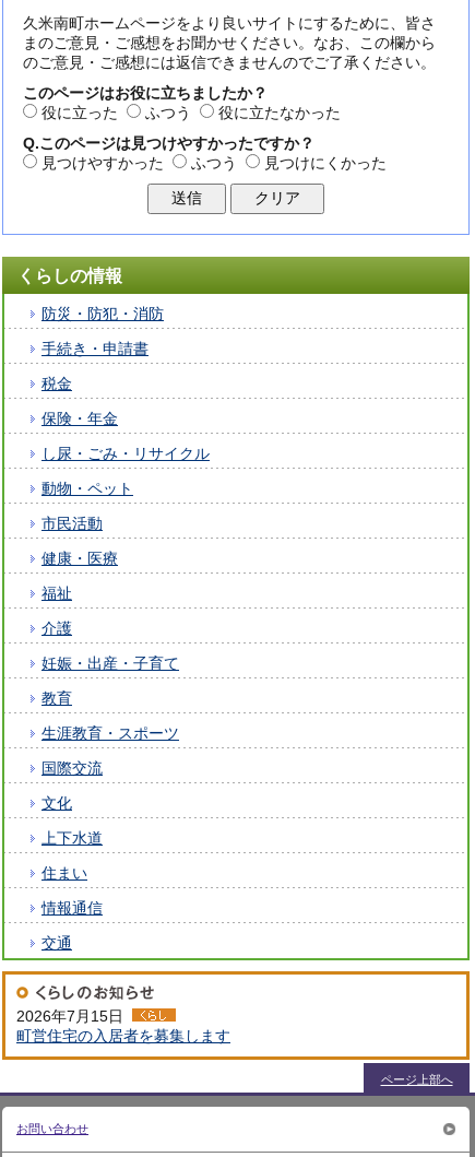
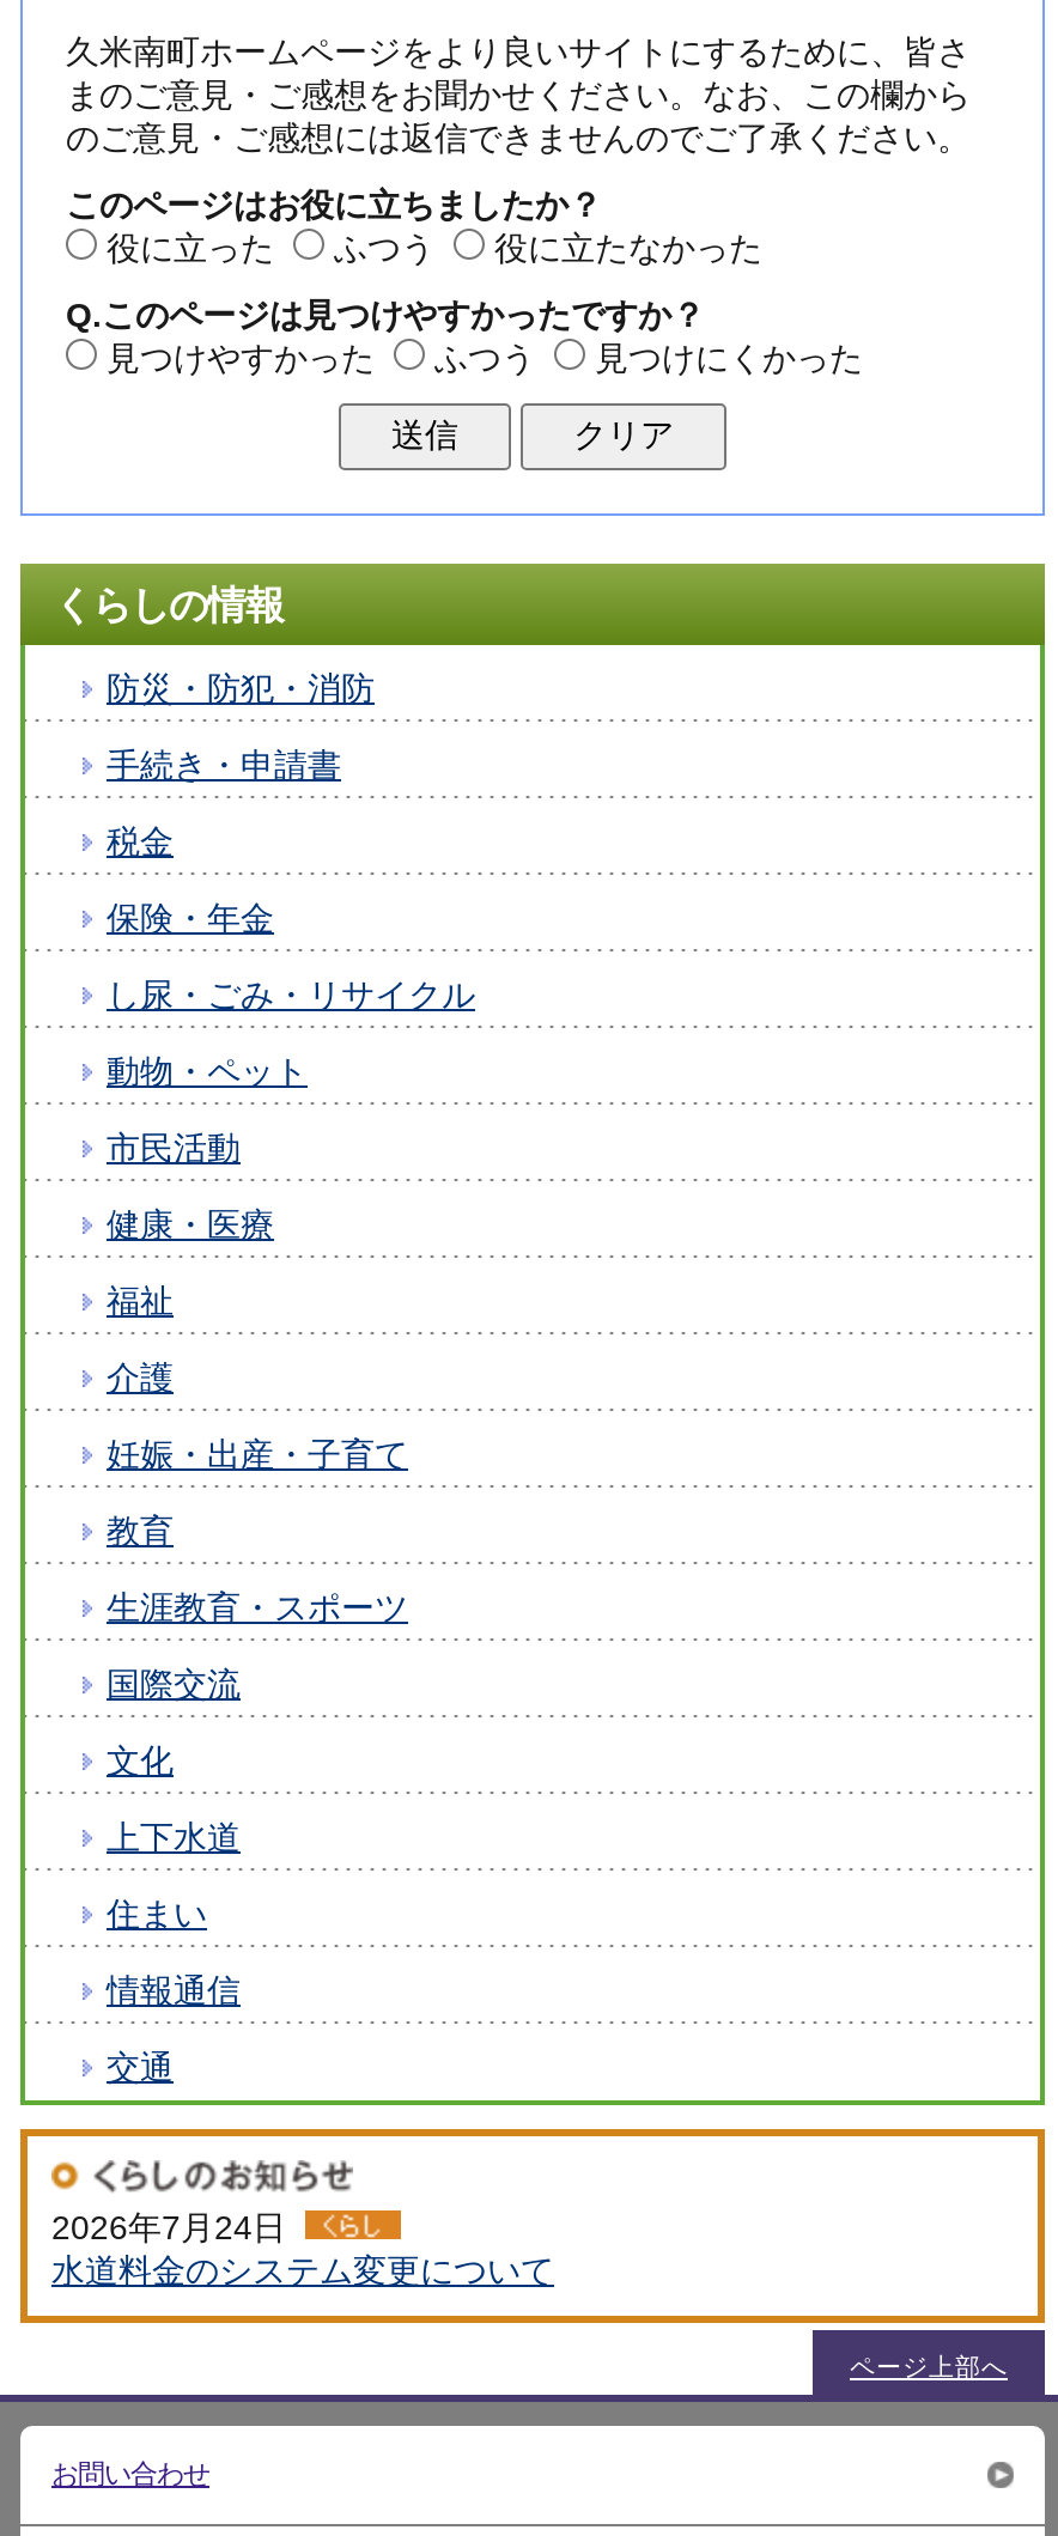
- 2026年7月15日
- 町営住宅の入居者を募集します
+ 2026年7月24日
+ 水道料金のシステム変更について
